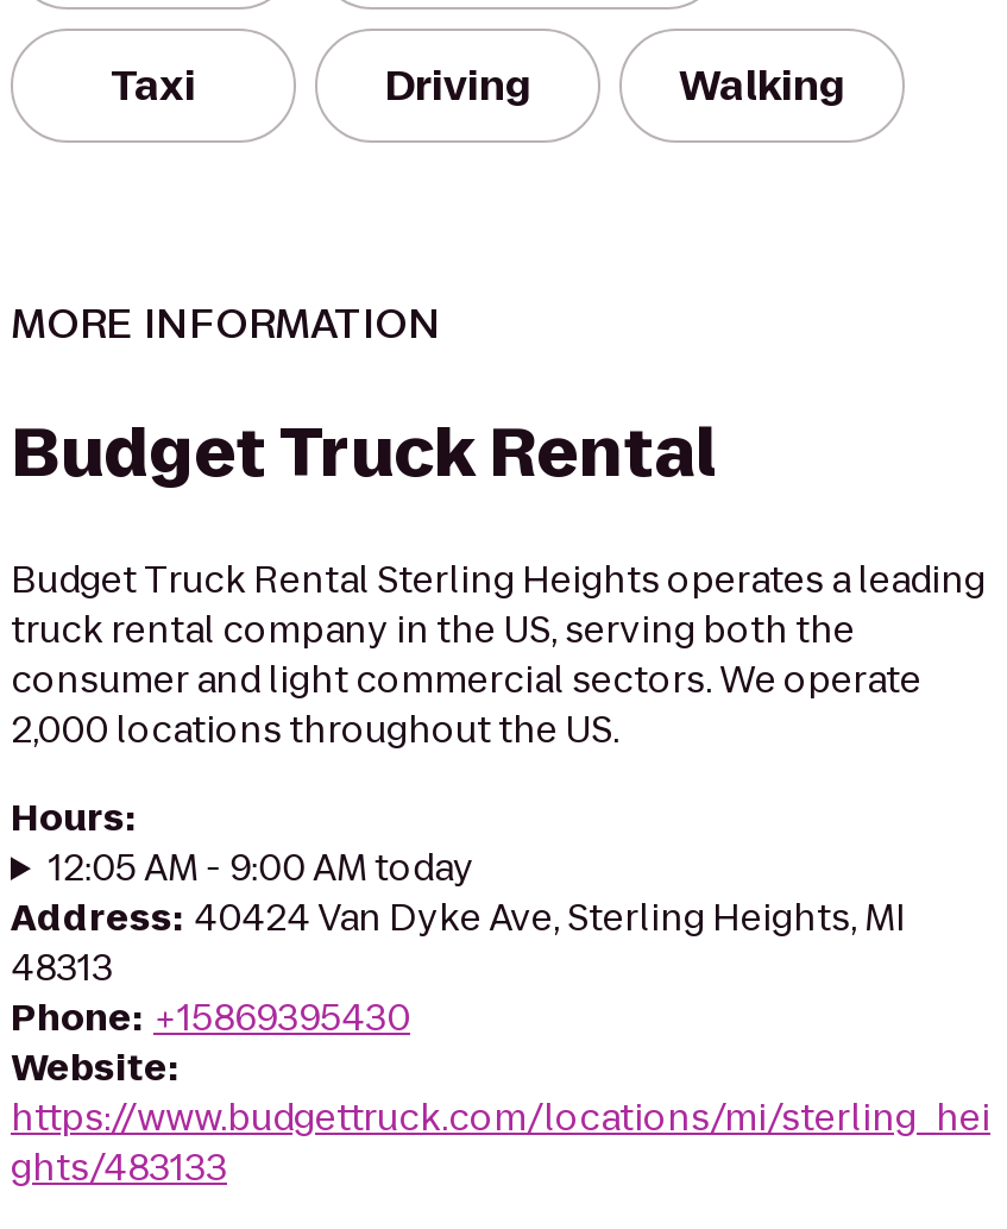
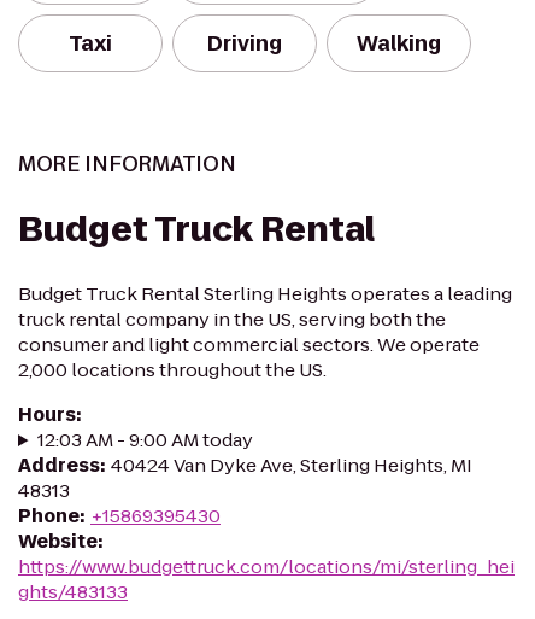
- 12:05 AM - 9:00 AM today
+ 12:03 AM - 9:00 AM today
